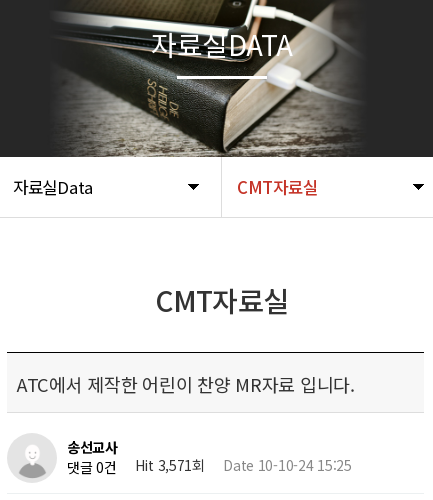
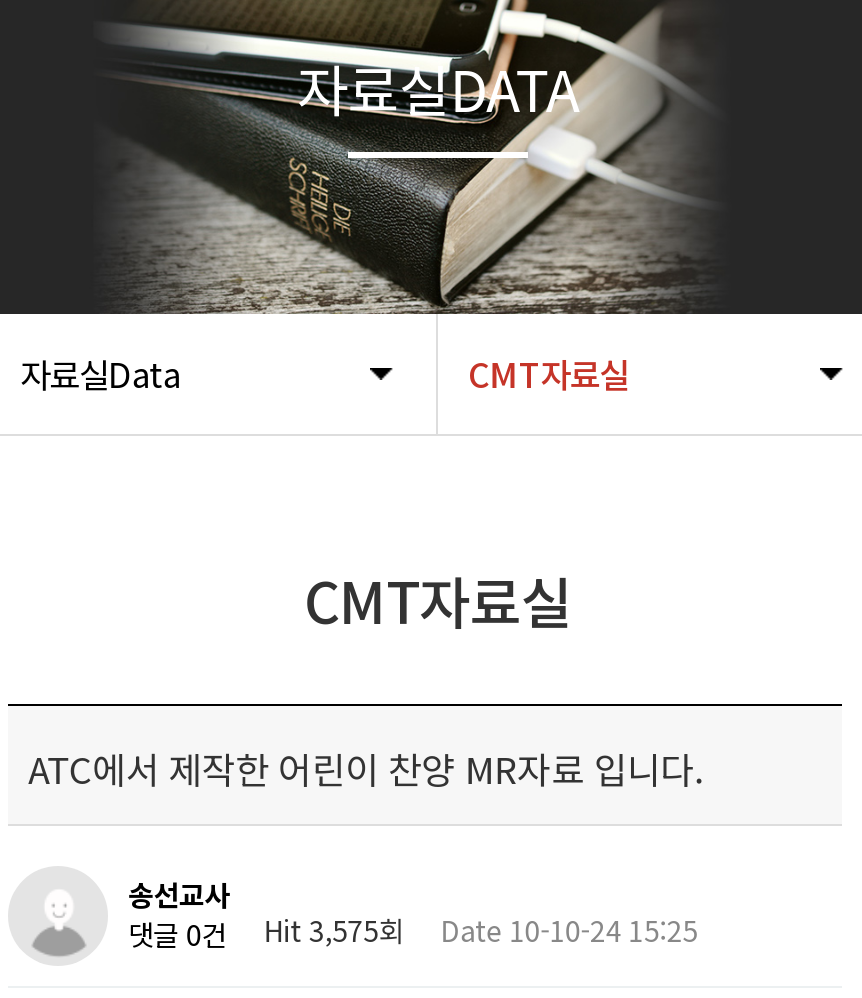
- 댓글 0건 Hit 3,571회 Date 10-10-24 15:25
+ 댓글 0건 Hit 3,575회 Date 10-10-24 15:25
